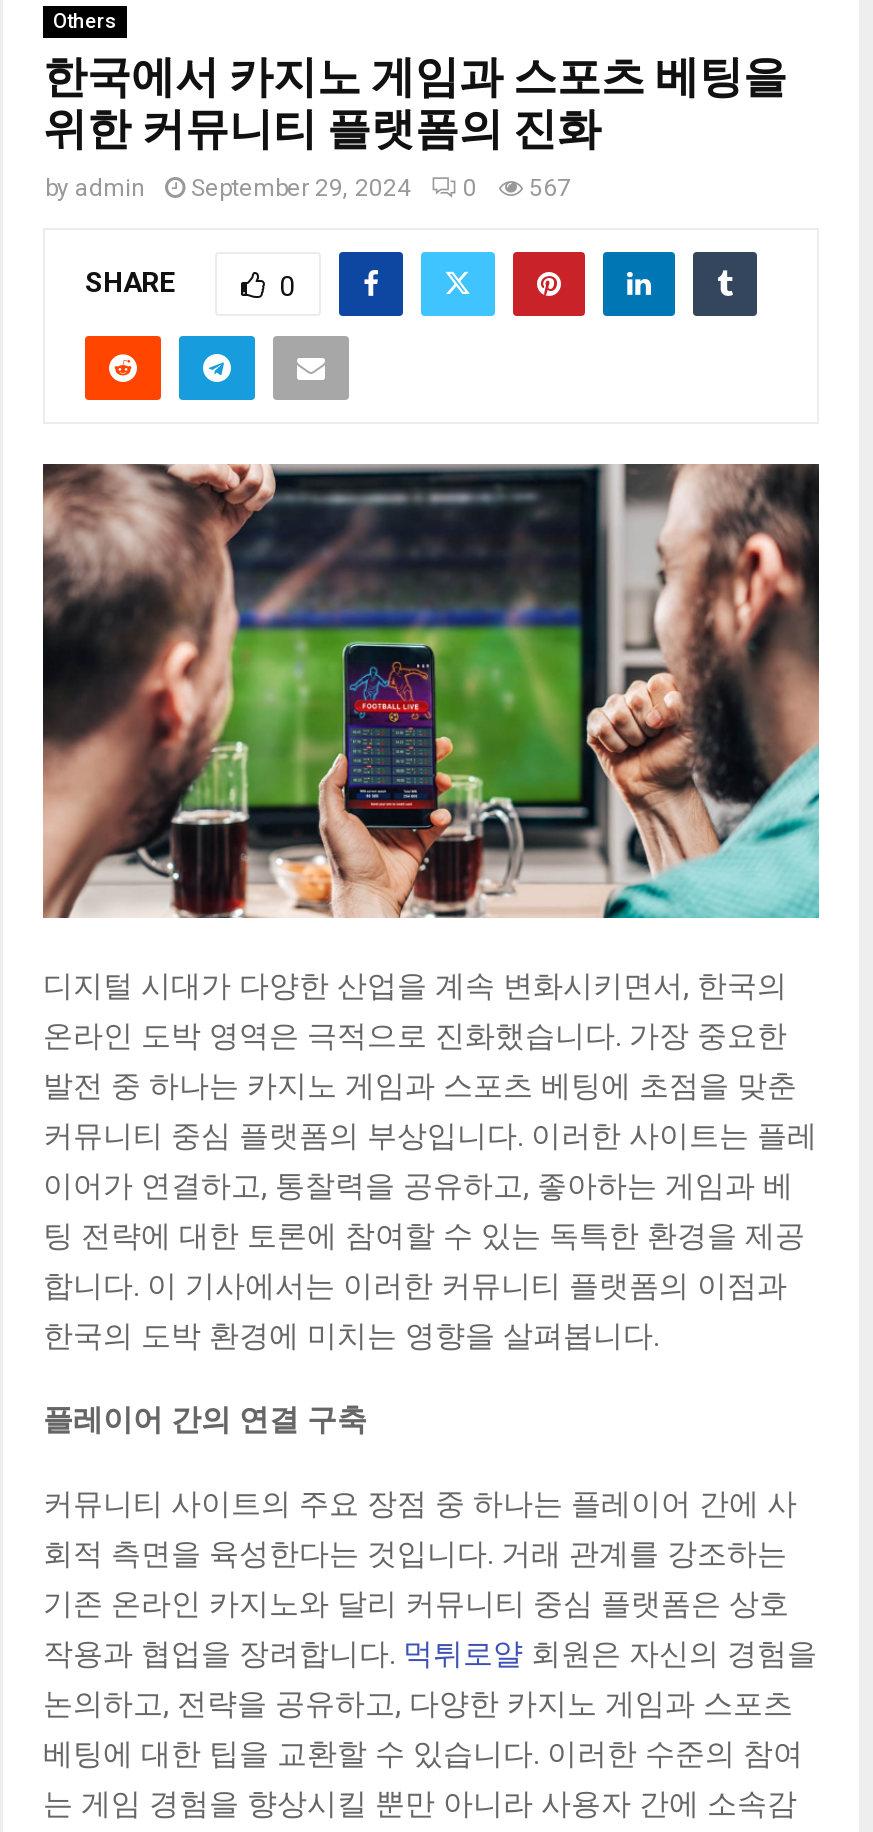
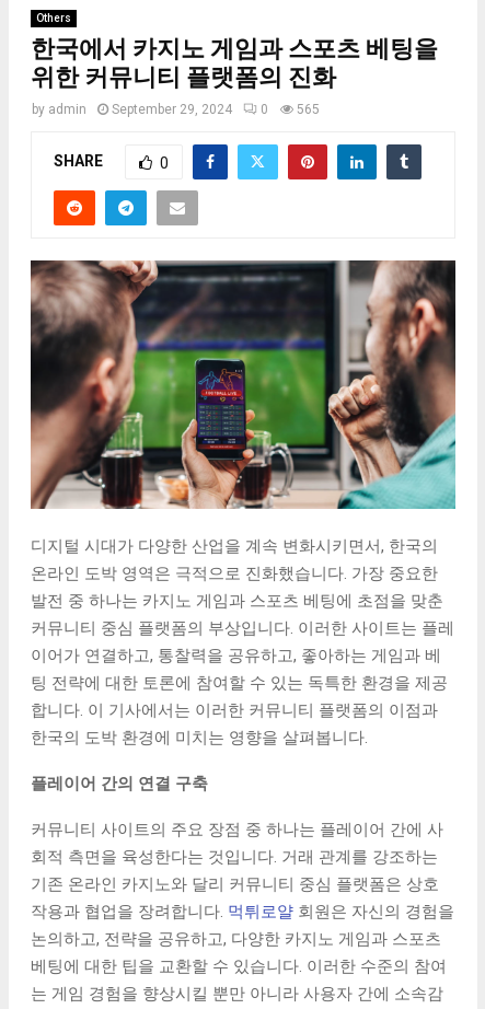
- by admin September 29, 2024 0 567
+ by admin September 29, 2024 0 565
